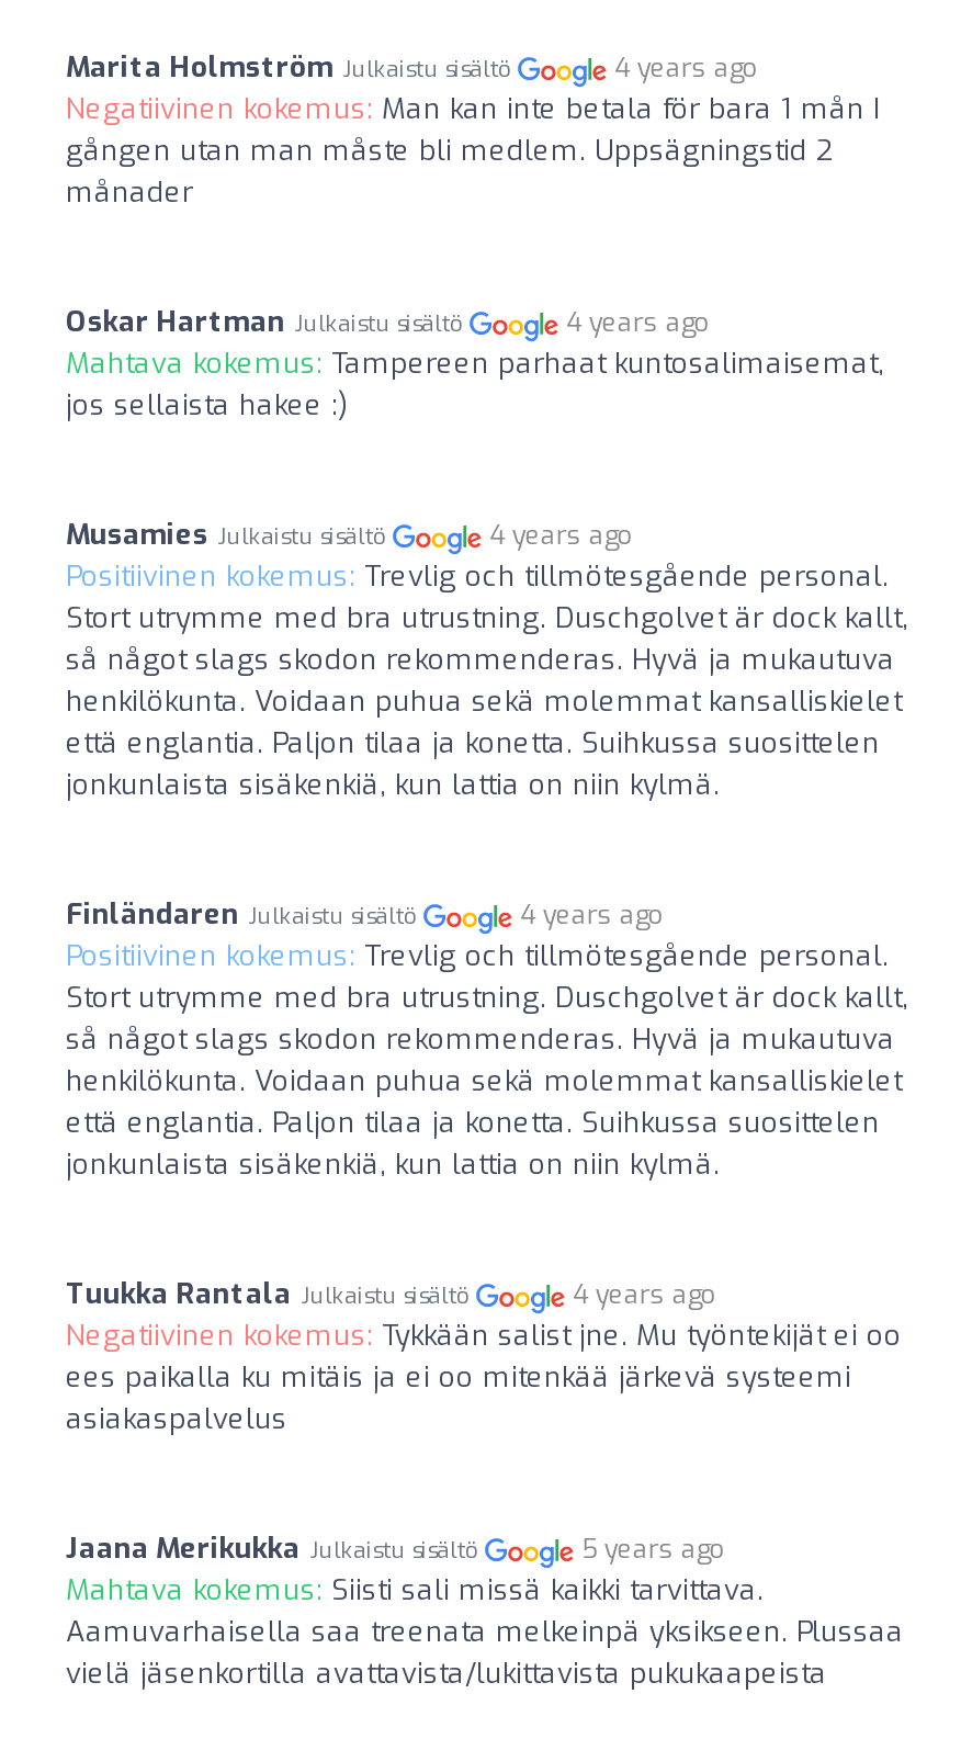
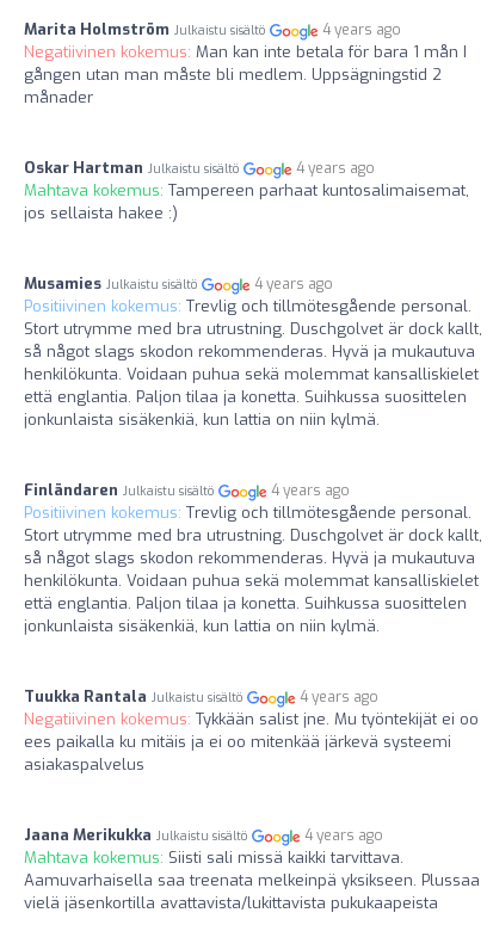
- 5 years ago
+ 4 years ago
